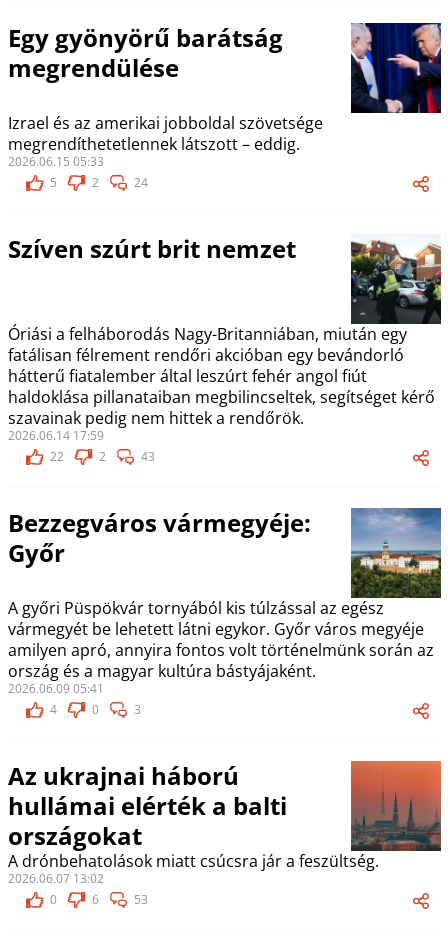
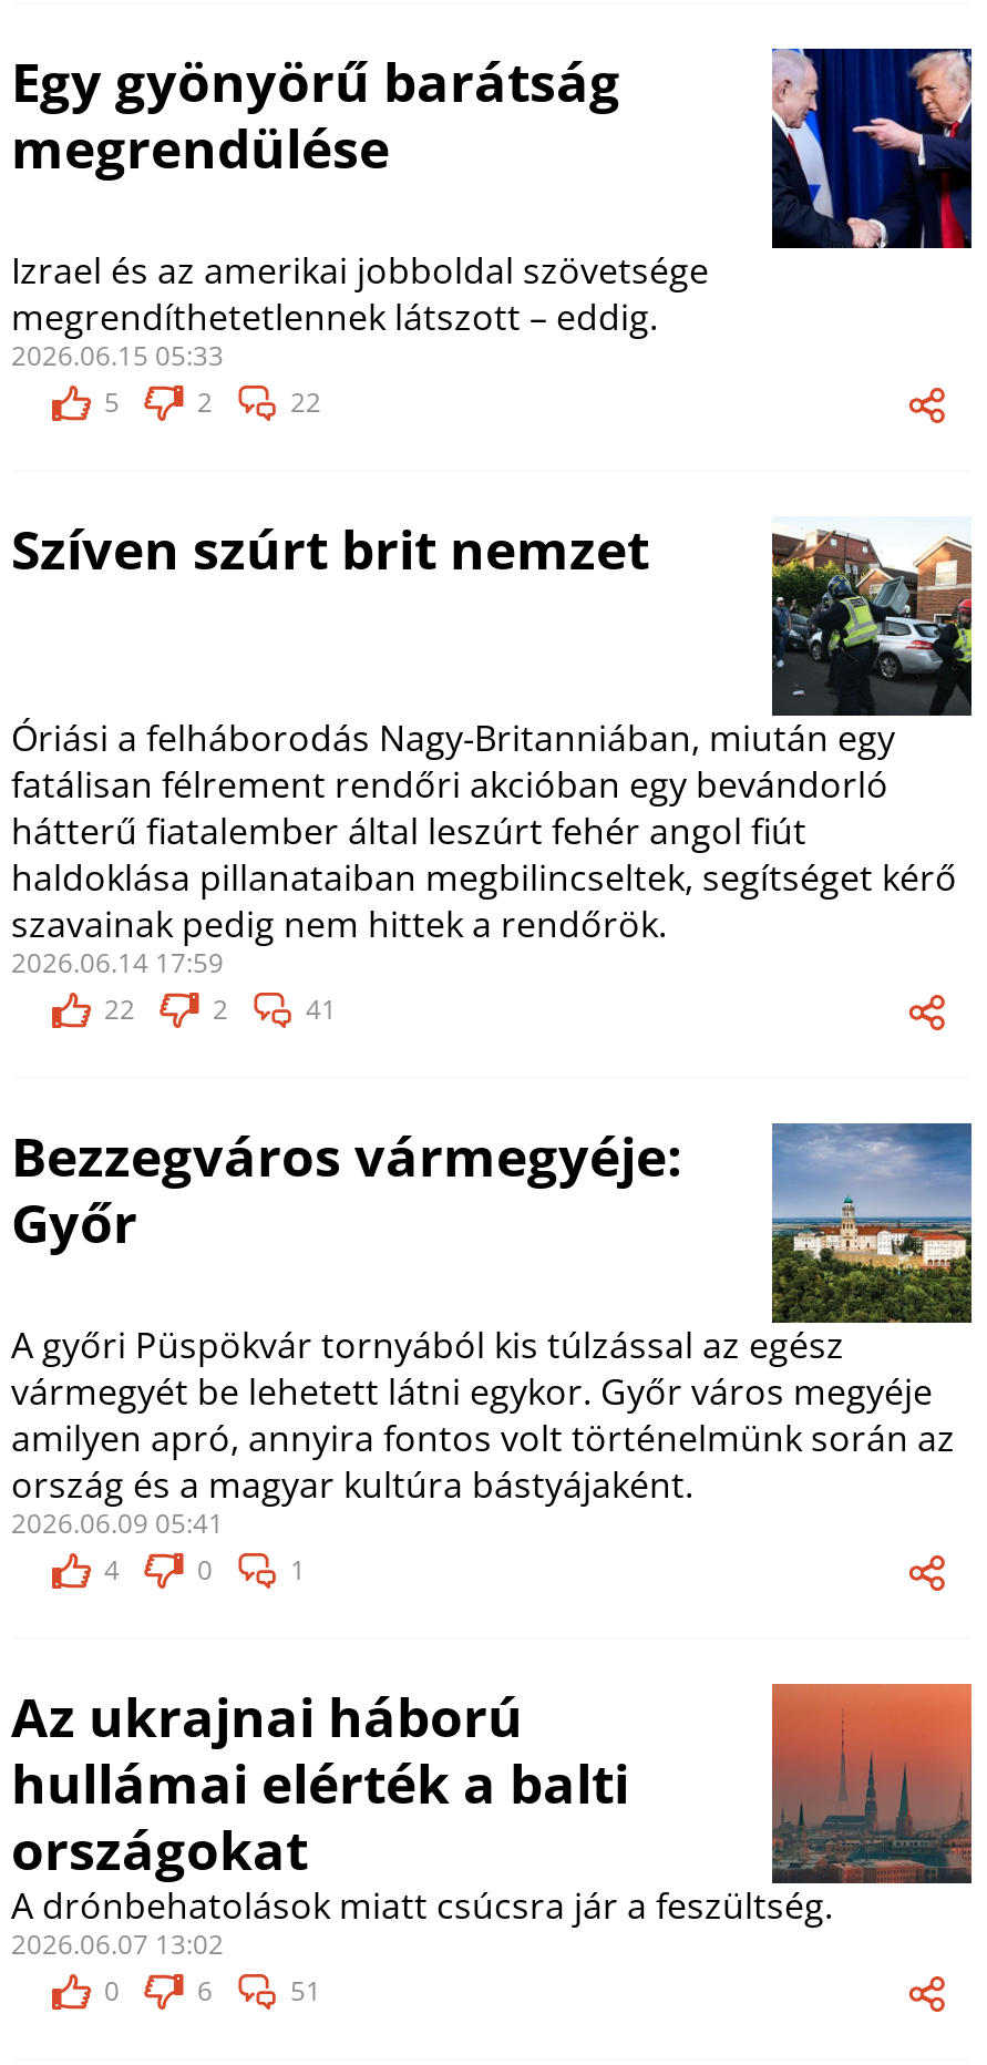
- 24
+ 22

- 43
+ 41

- 3
+ 1

- 53
+ 51
